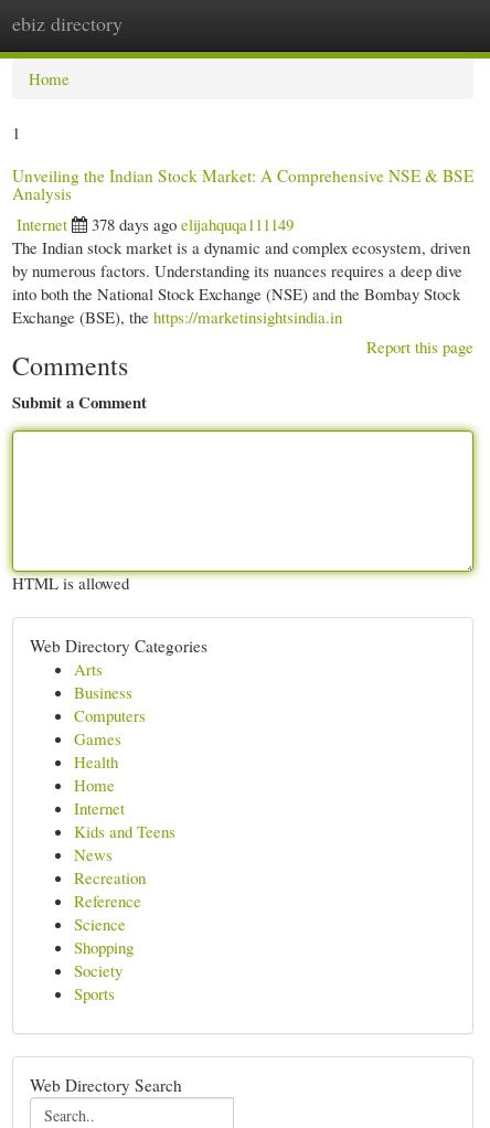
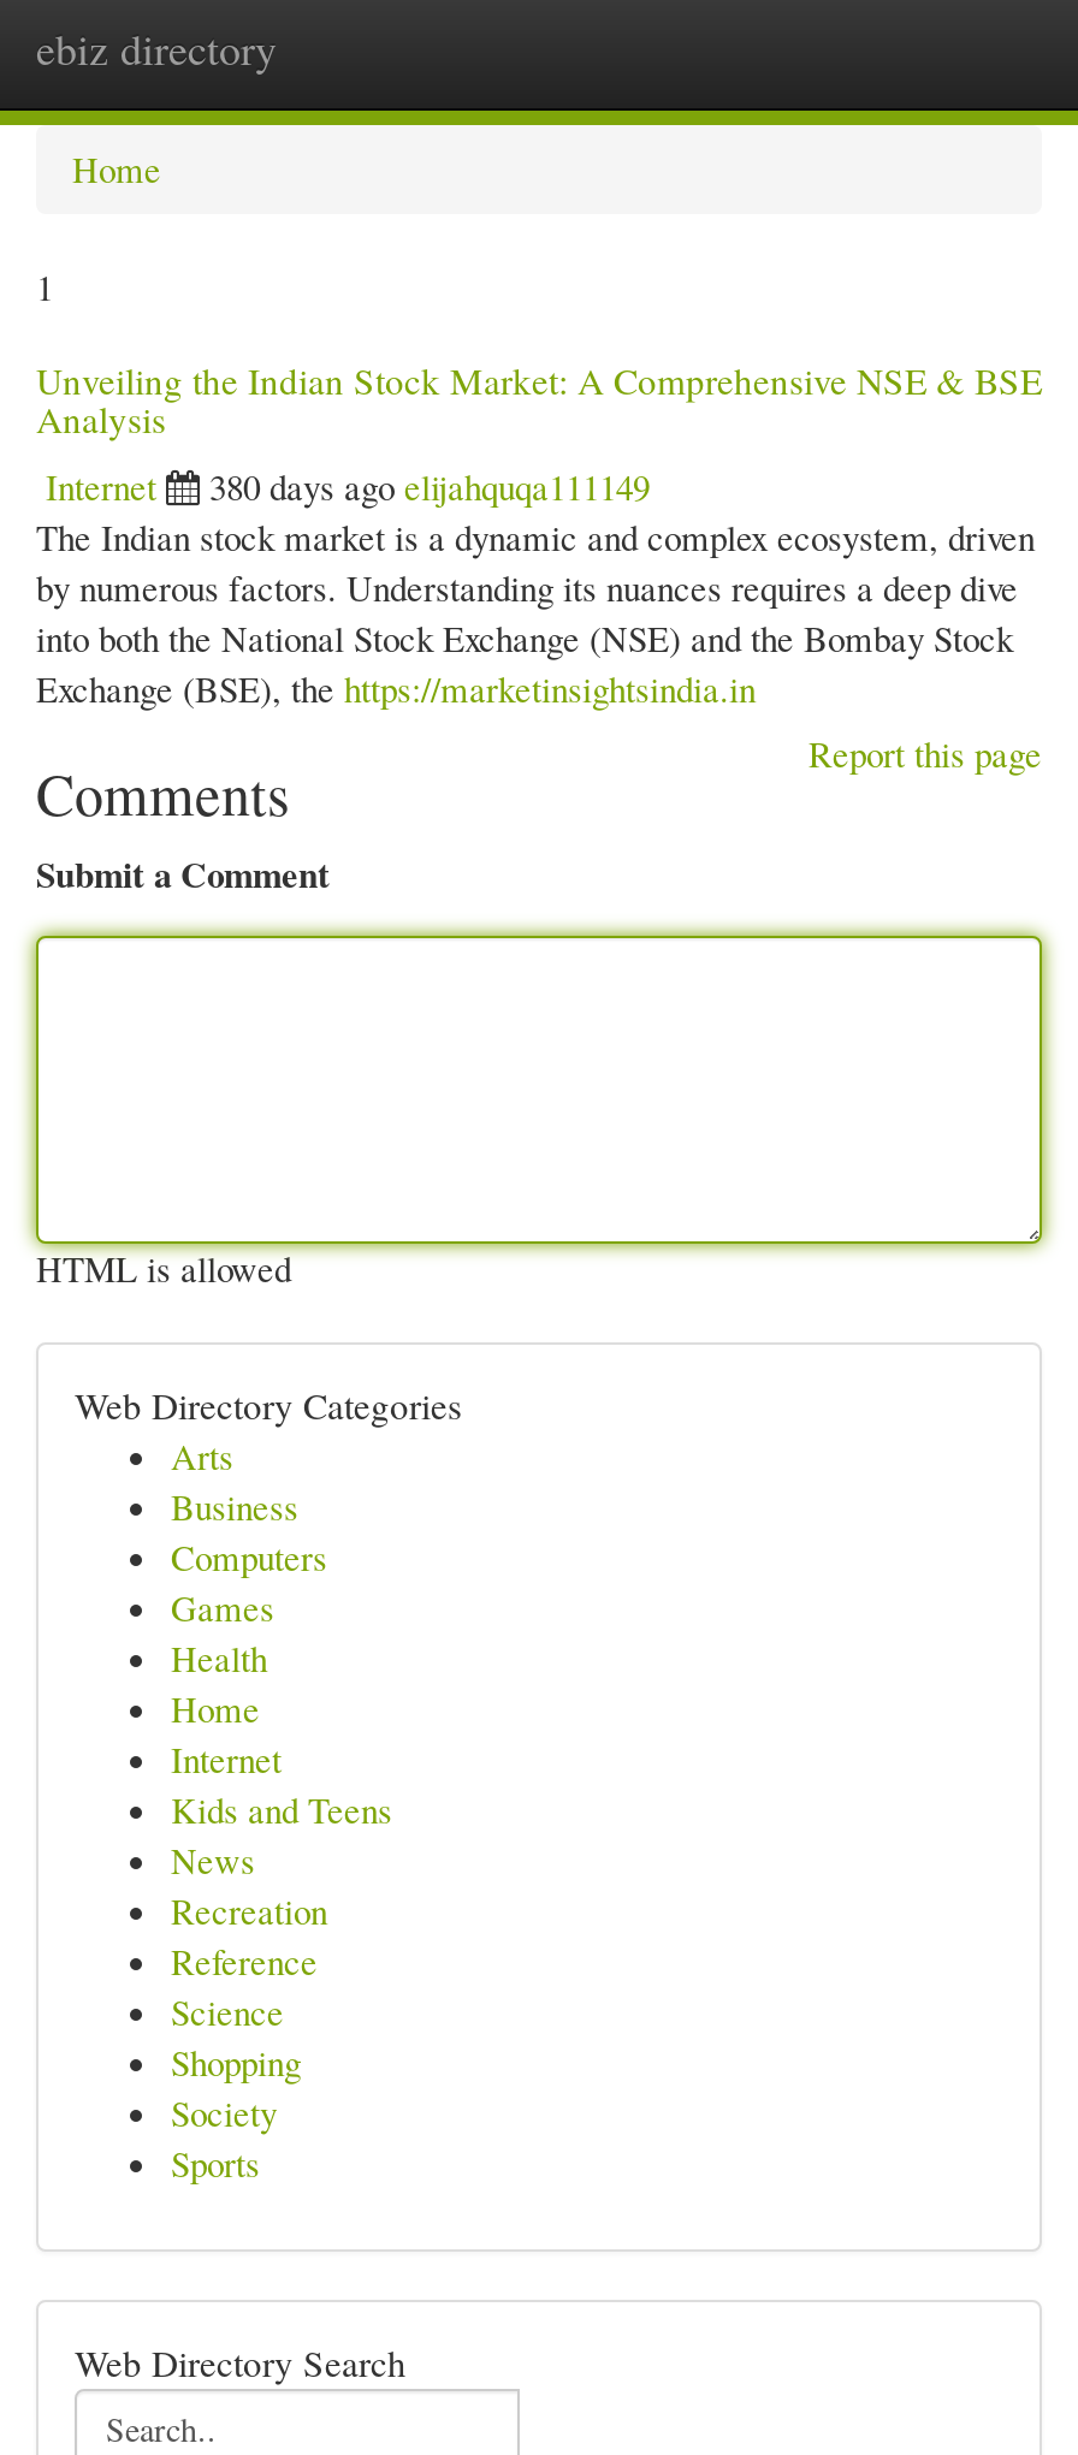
- 378 days ago elijahquqa111149
+ 380 days ago elijahquqa111149
